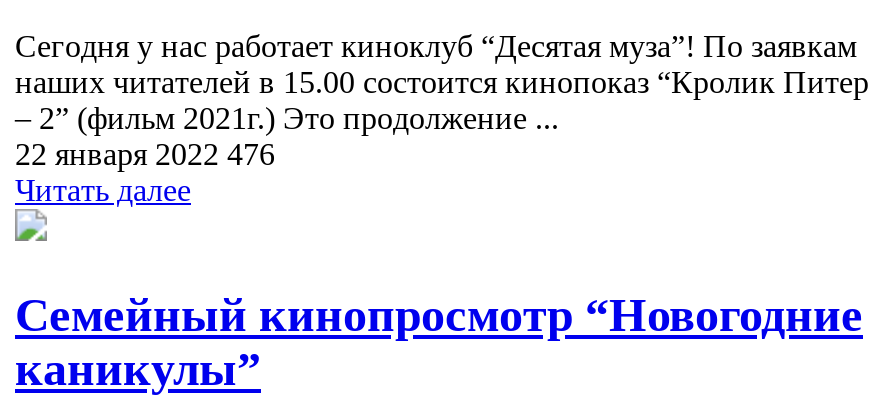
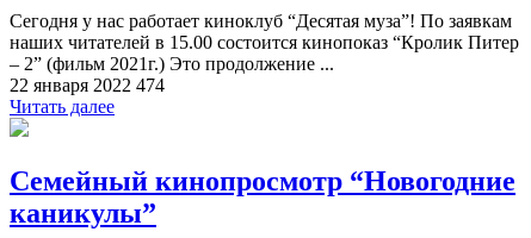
- 22 января 2022 476
+ 22 января 2022 474
